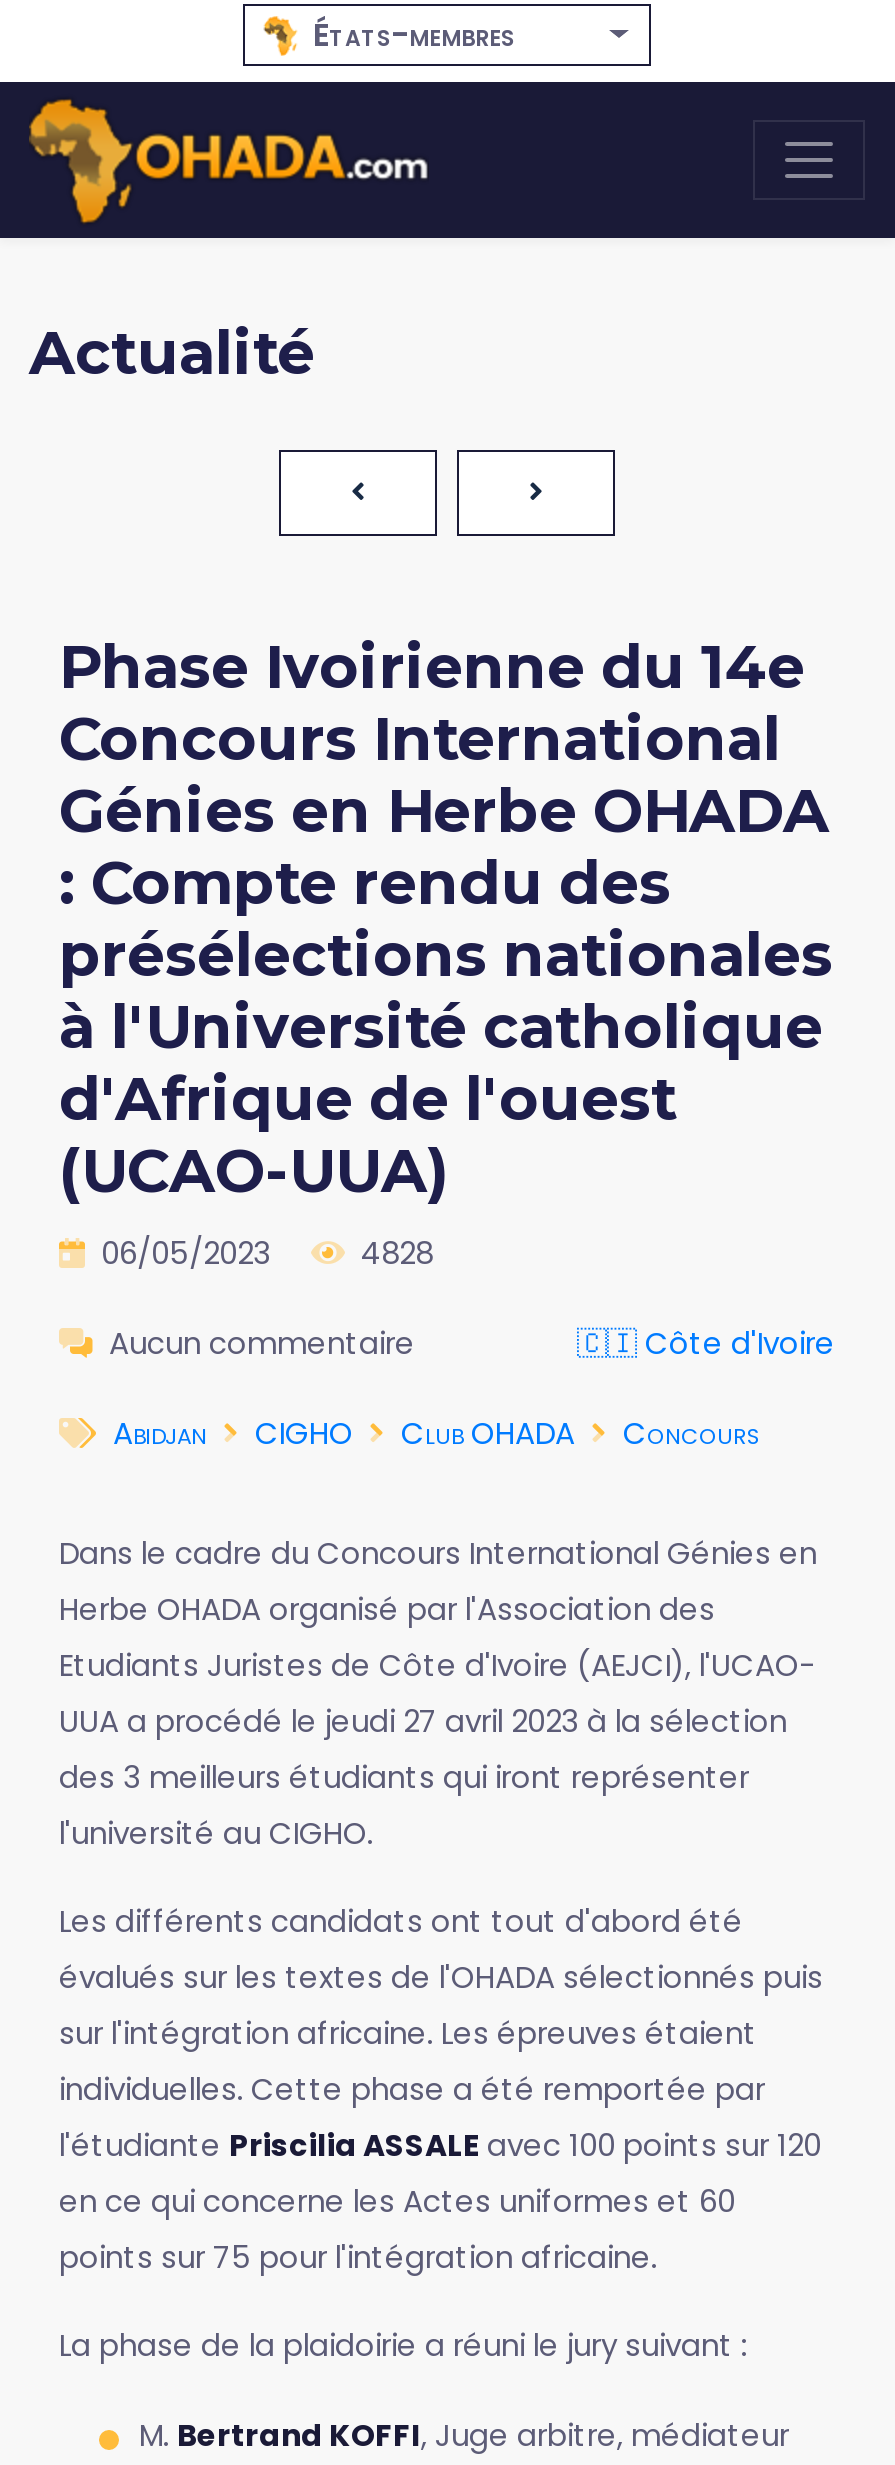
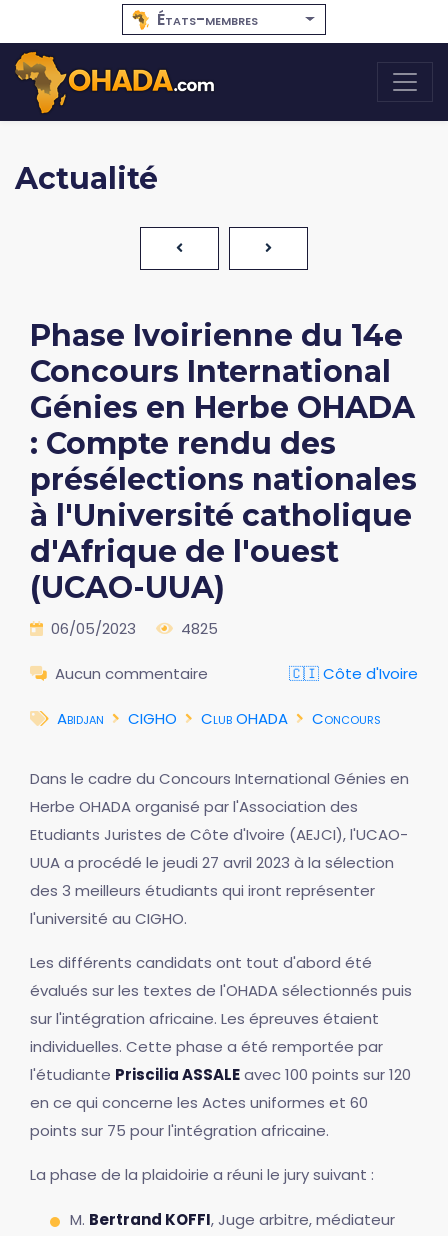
- 4828
+ 4825
